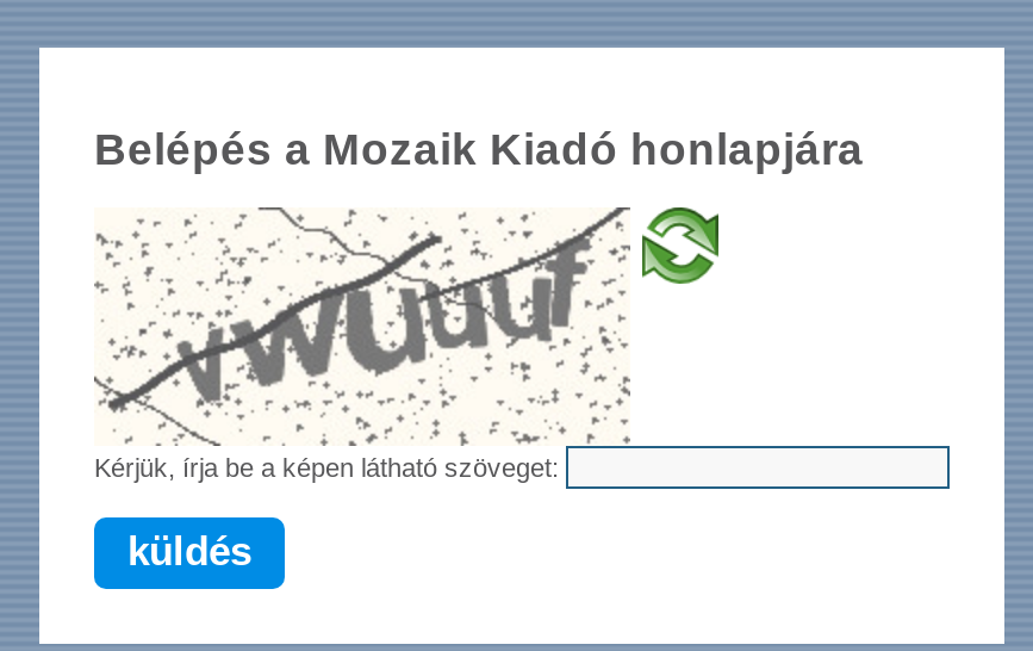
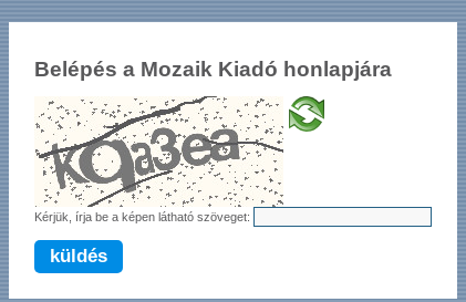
- [image]
+ [image]
